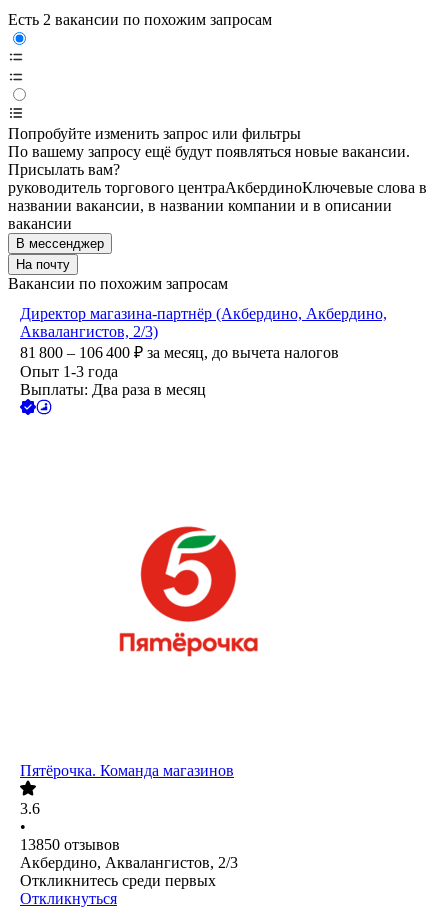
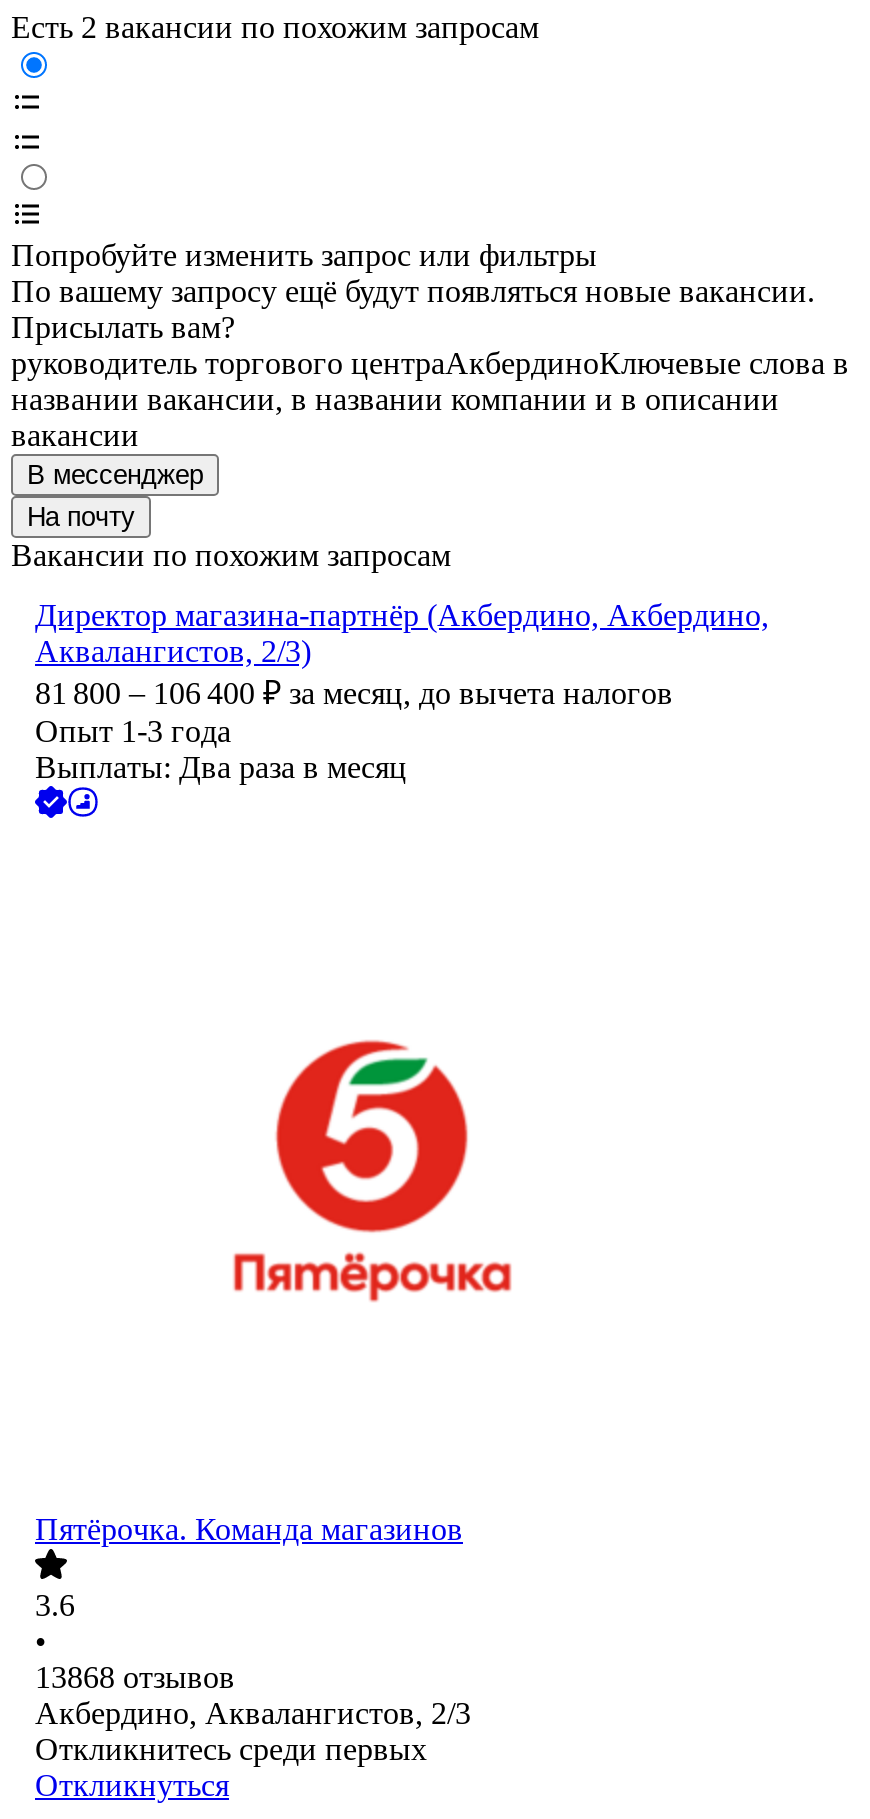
- 13850 отзывов
+ 13868 отзывов
